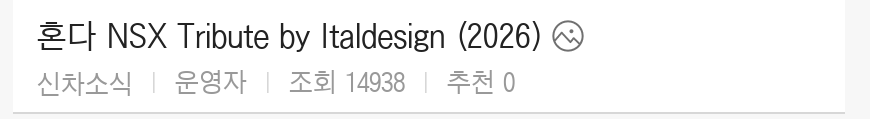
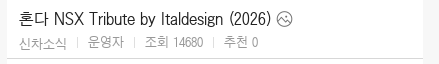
- 신차소식 운영자 조회 14938 추천 0
+ 신차소식 운영자 조회 14680 추천 0
